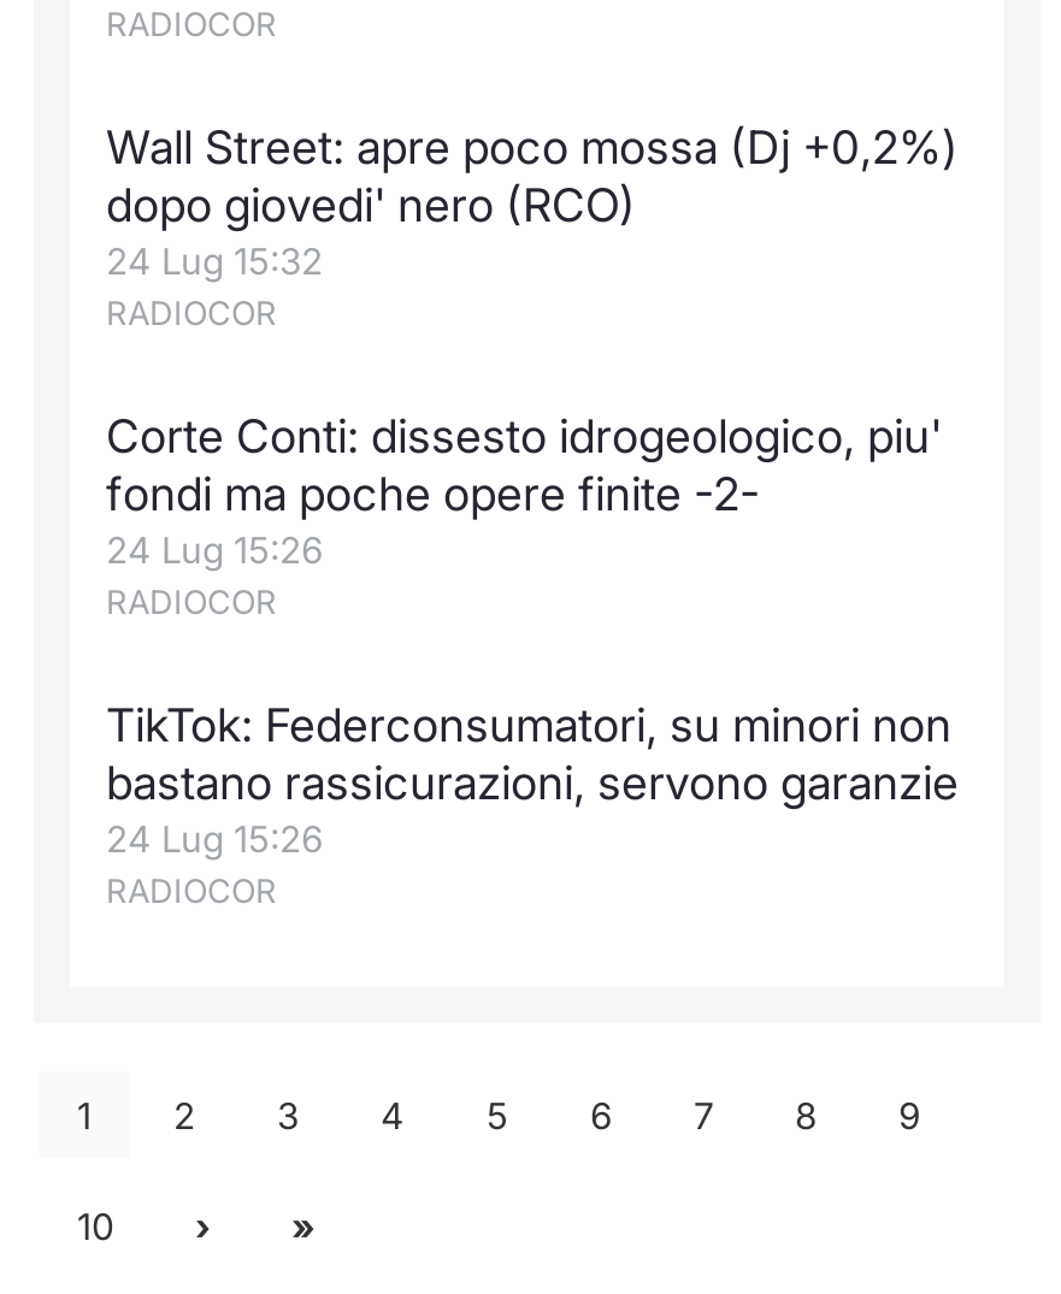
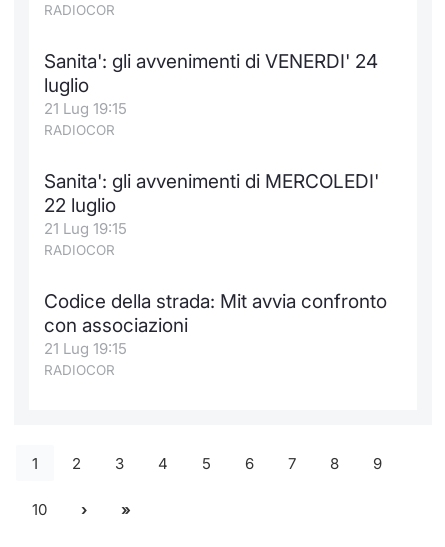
- Wall Street: apre poco mossa (Dj +0,2%)
- dopo giovedi' nero (RCO)
- 24 Lug 15:32
+ Sanita': gli avvenimenti di VENERDI' 24
+ luglio
+ 21 Lug 19:15

- Corte Conti: dissesto idrogeologico, piu'
- fondi ma poche opere finite -2-
- 24 Lug 15:26
+ Sanita': gli avvenimenti di MERCOLEDI'
+ 22 luglio
+ 21 Lug 19:15

- TikTok: Federconsumatori, su minori non
- bastano rassicurazioni, servono garanzie
- 24 Lug 15:26
+ Codice della strada: Mit avvia confronto
+ con associazioni
+ 21 Lug 19:15
